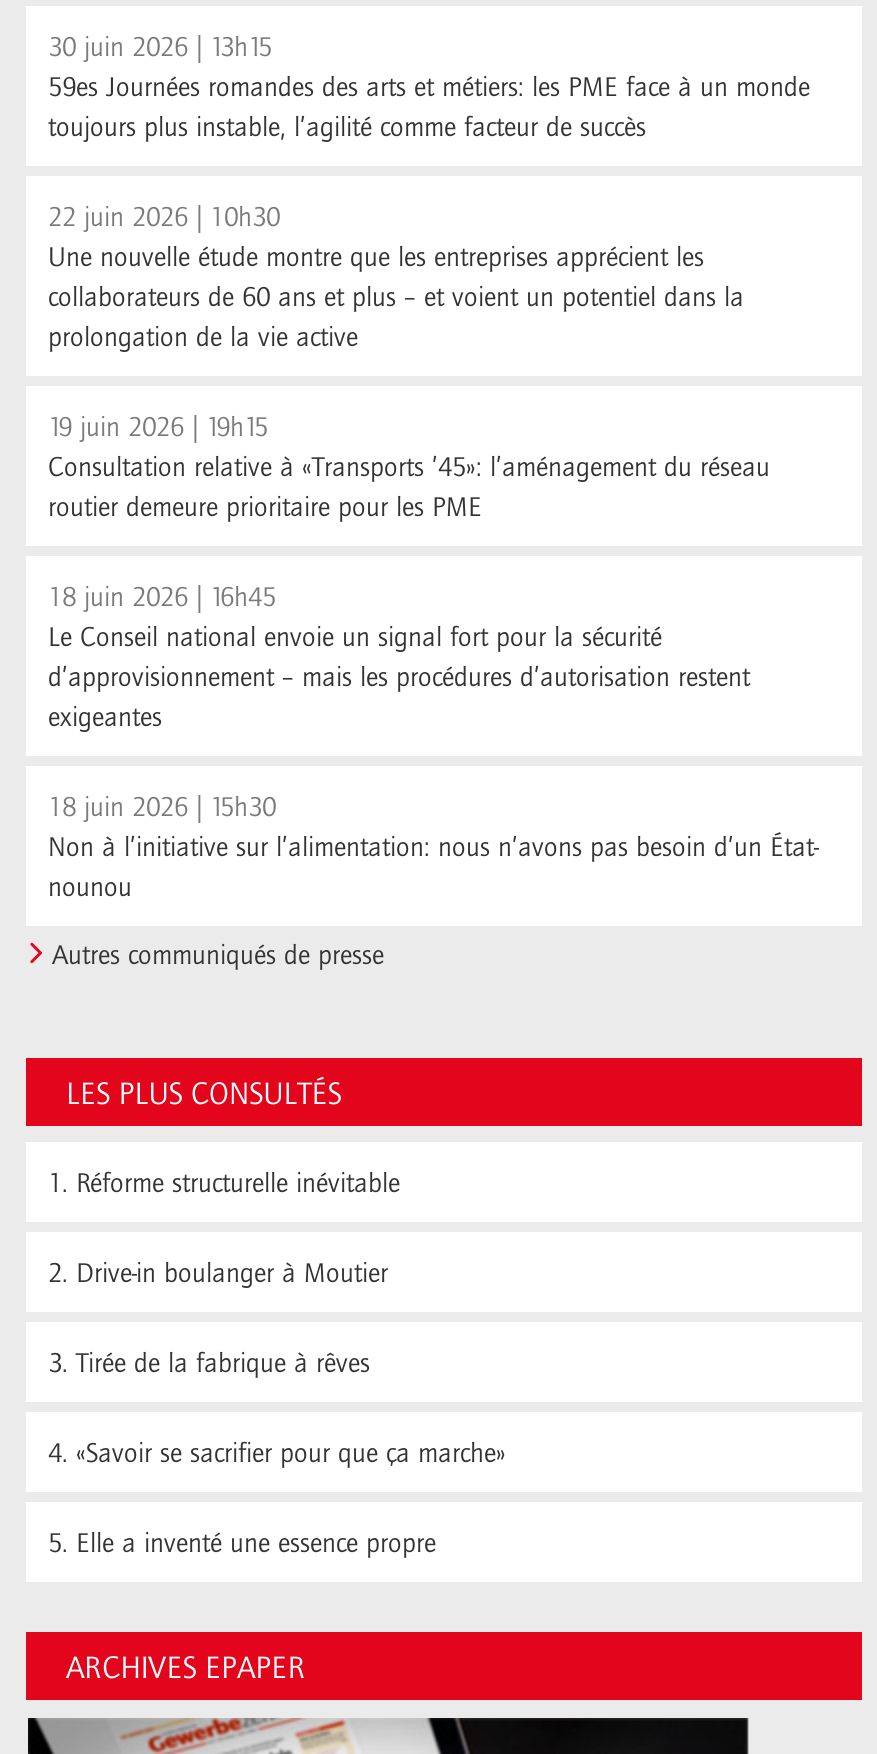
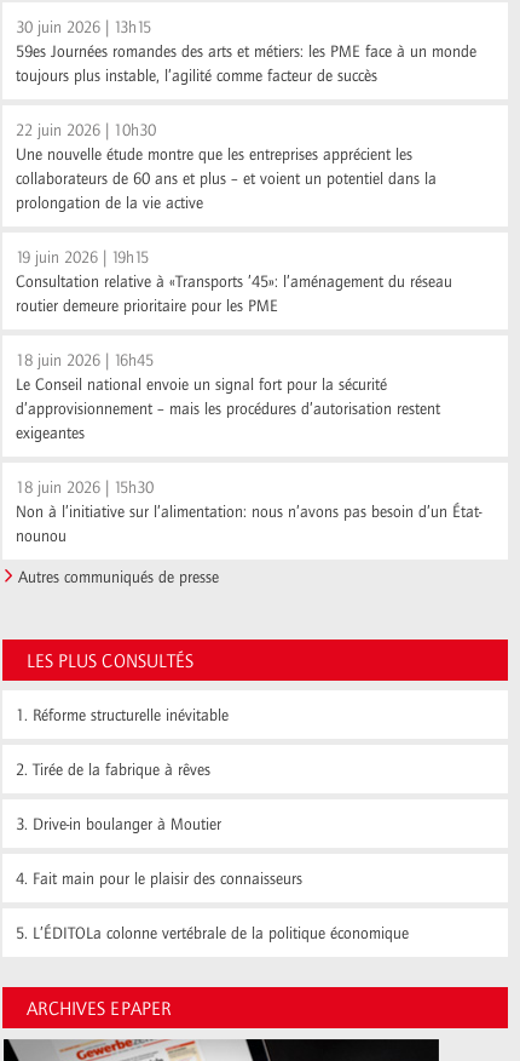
- 2. Drive-in boulanger à Moutier
+ 2. Tirée de la fabrique à rêves

- 3. Tirée de la fabrique à rêves
+ 3. Drive-in boulanger à Moutier

- 4. «Savoir se sacrifier pour que ça marche»
+ 4. Fait main pour le plaisir des connaisseurs

- 5. Elle a inventé une essence propre
+ 5. L’ÉDITOLa colonne vertébrale de la politique économique
